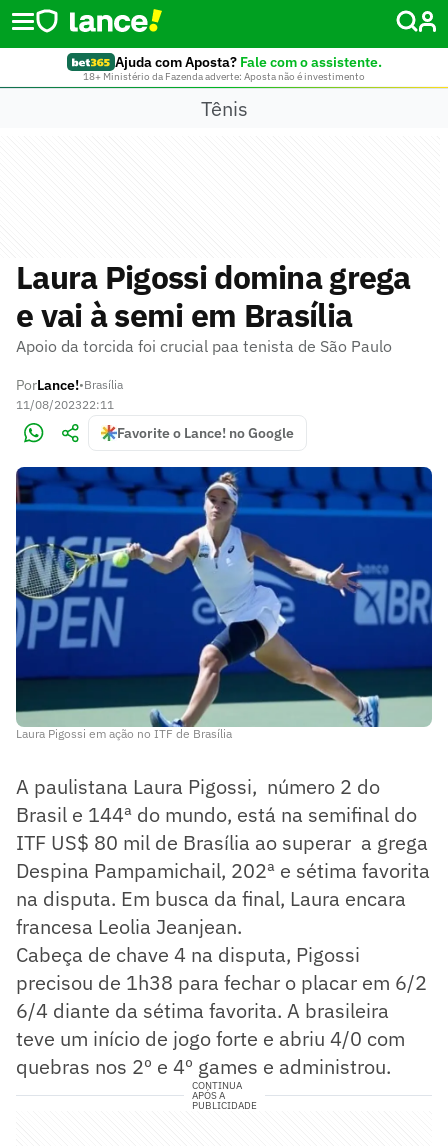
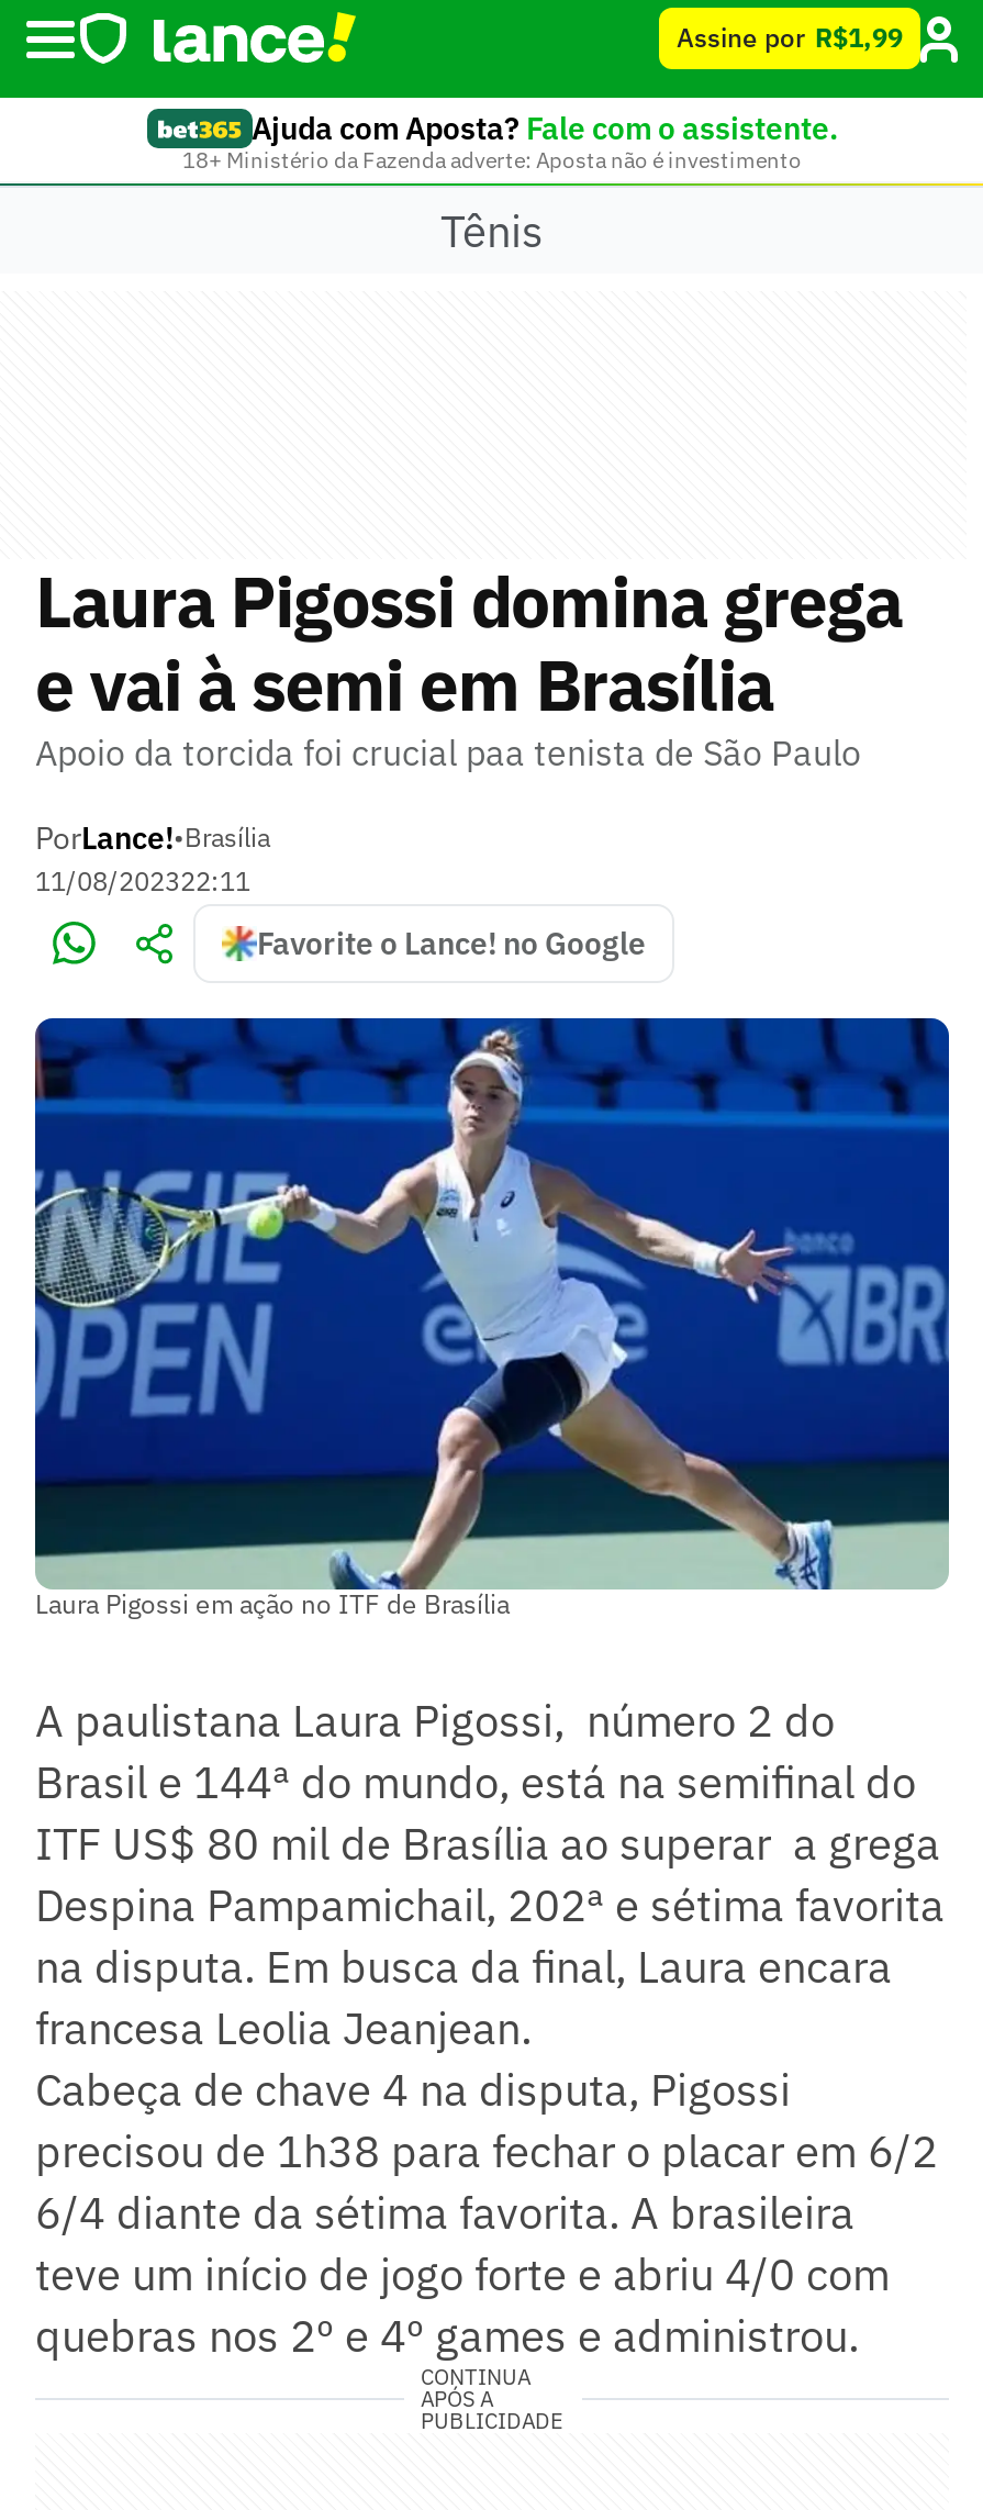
+ Assine por R$1,99
